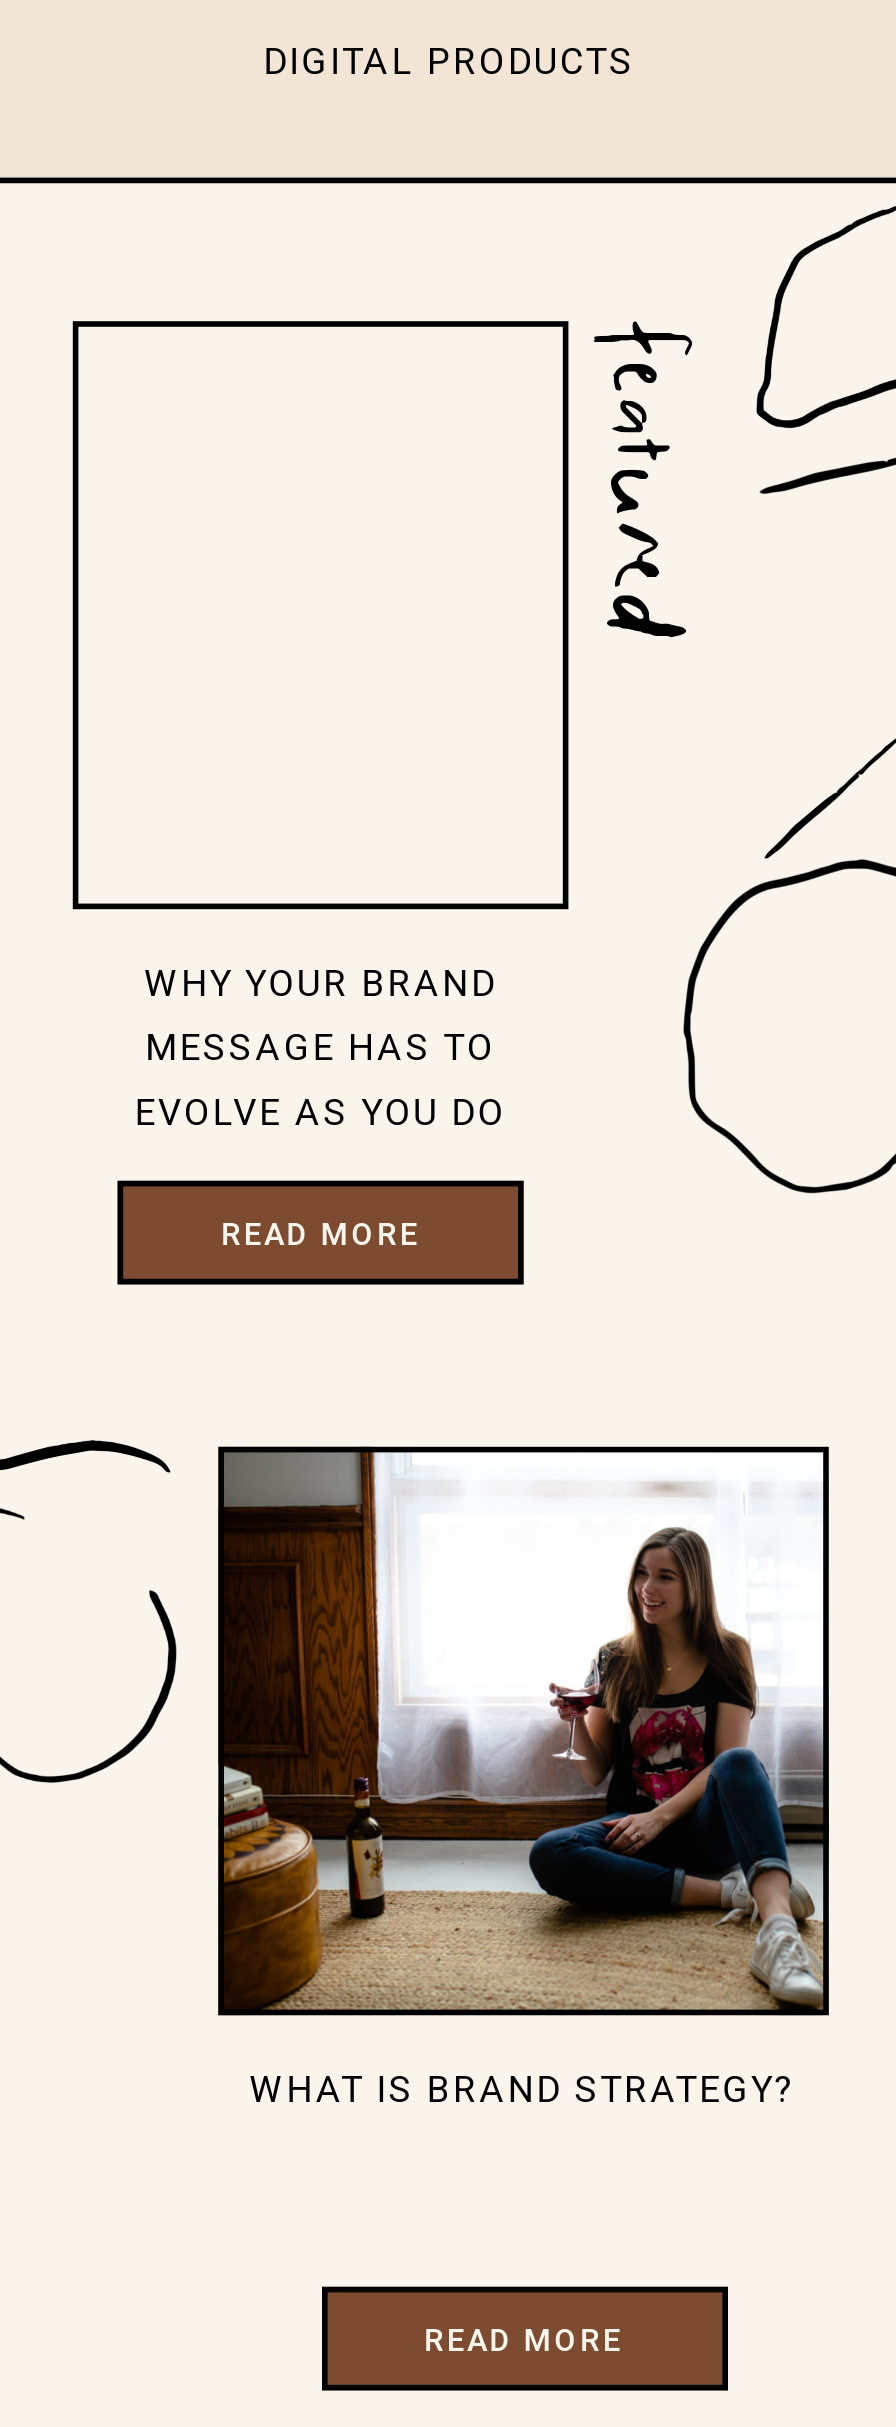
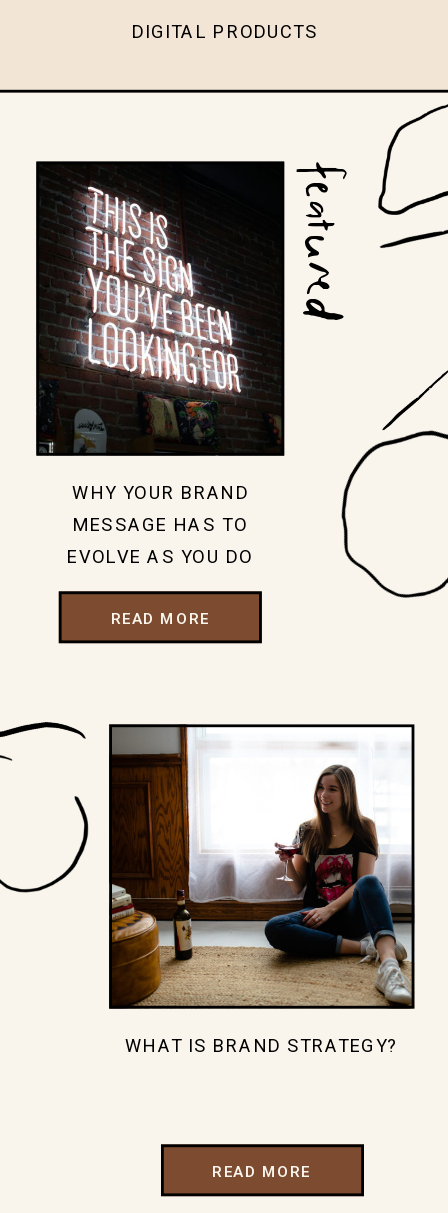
+ [image]
